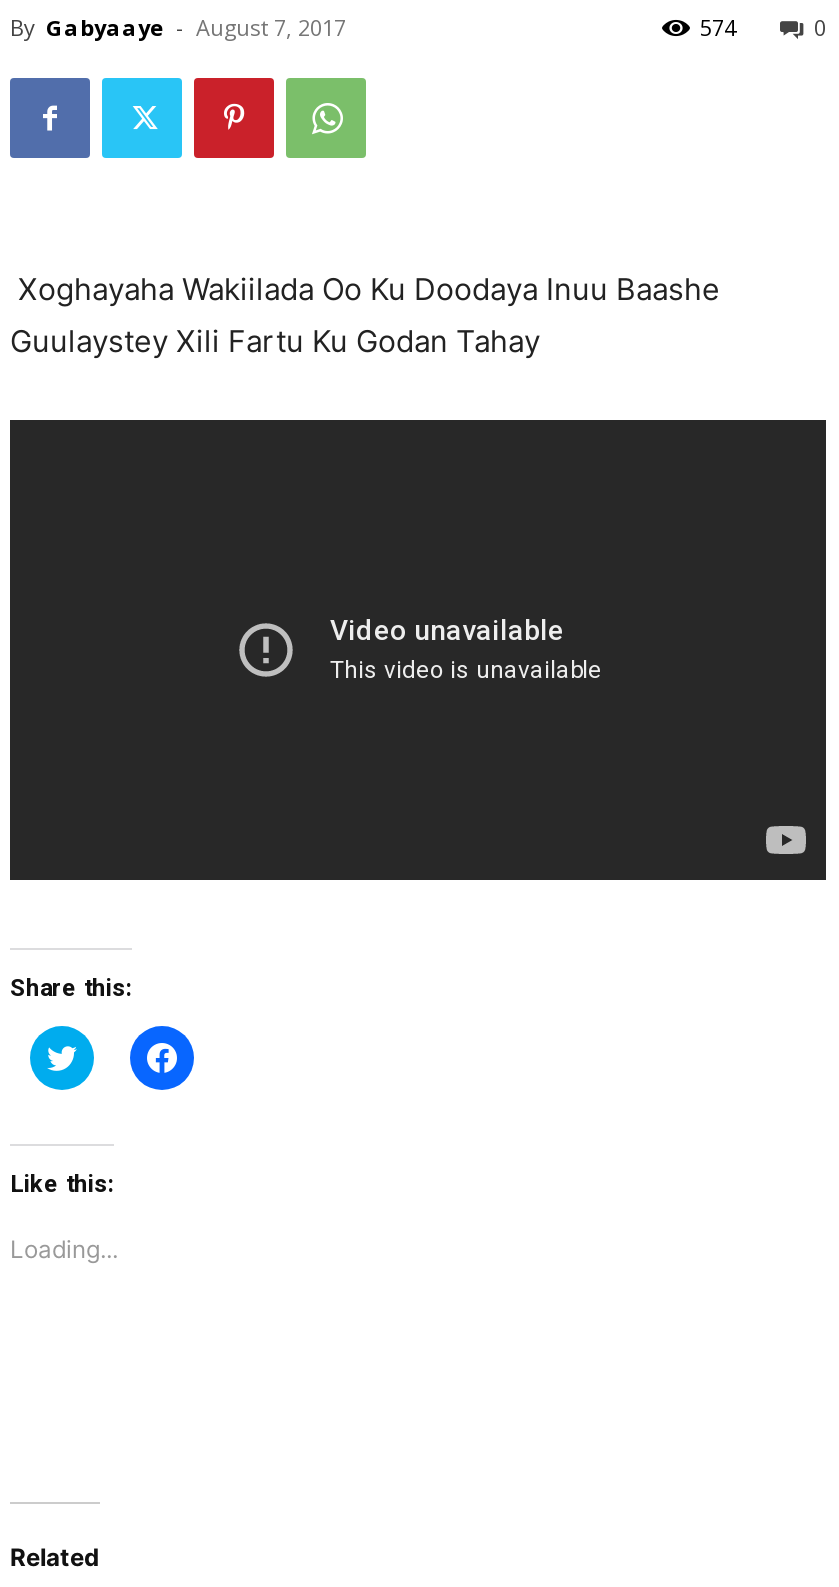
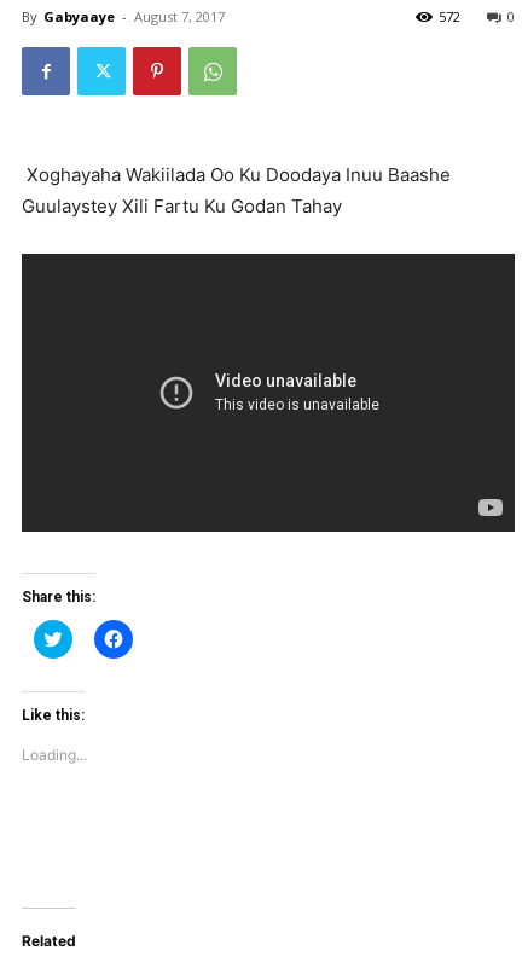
- 574
+ 572
